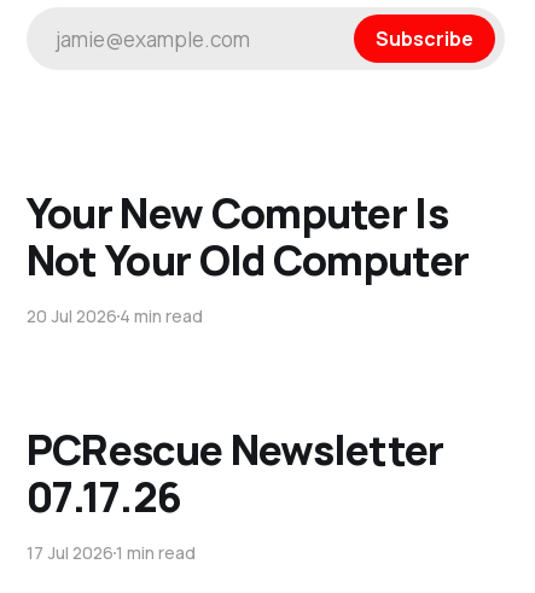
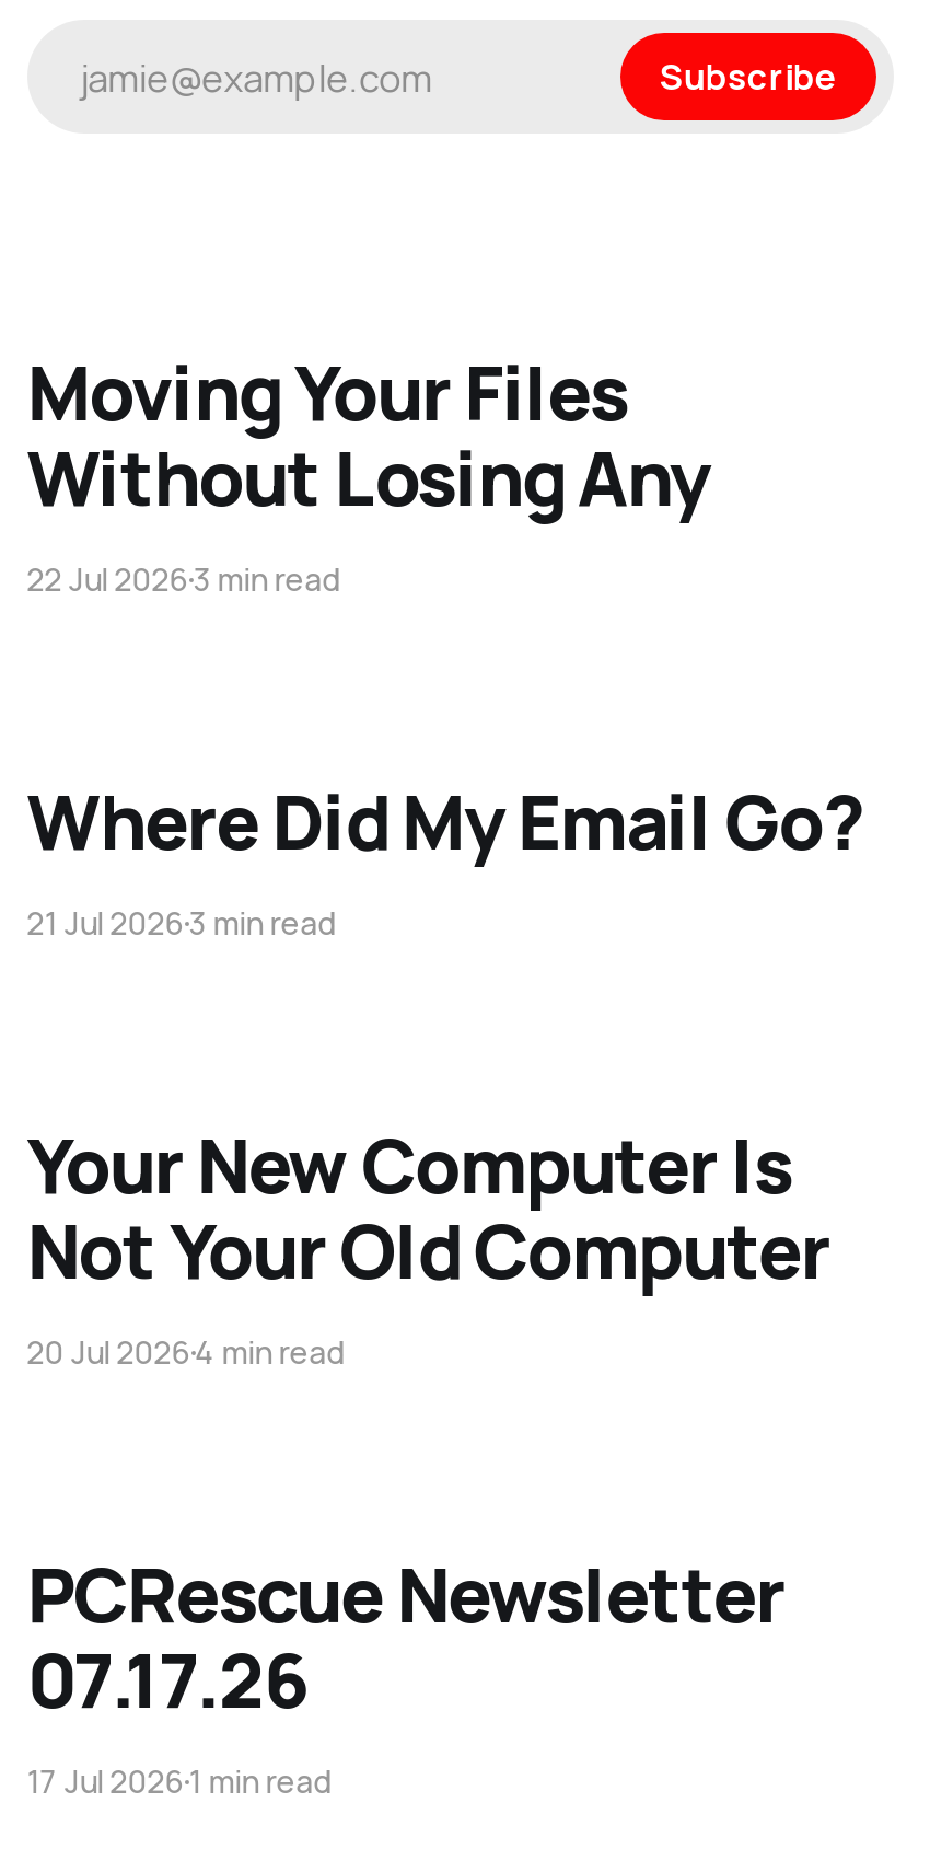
+ Moving Your Files
+ Without Losing Any
+ 22 Jul 2026 3 min read
+ Where Did My Email Go?
+ 21 Jul 2026 3 min read
